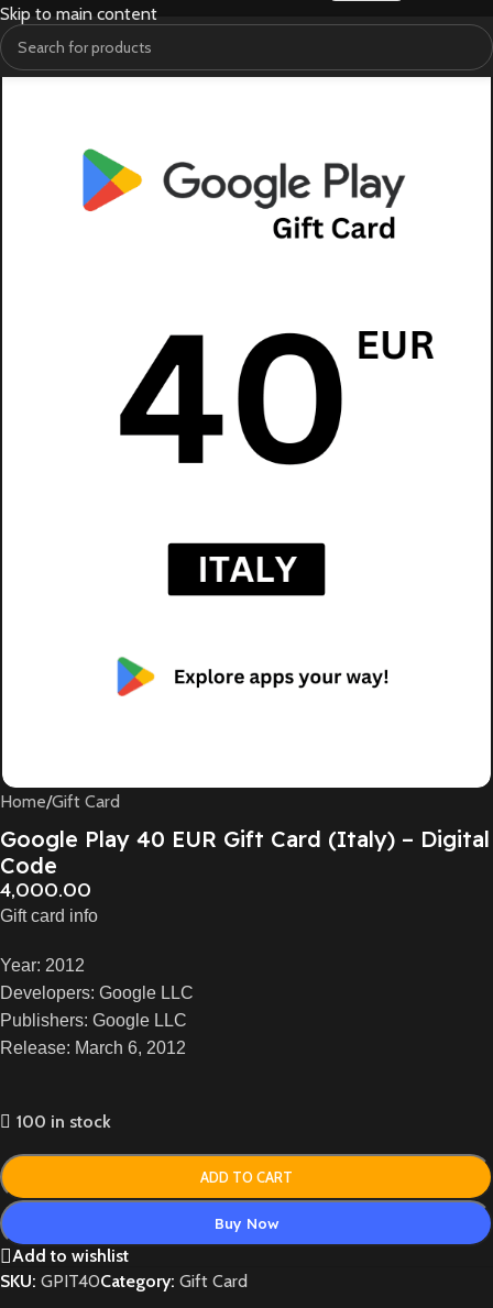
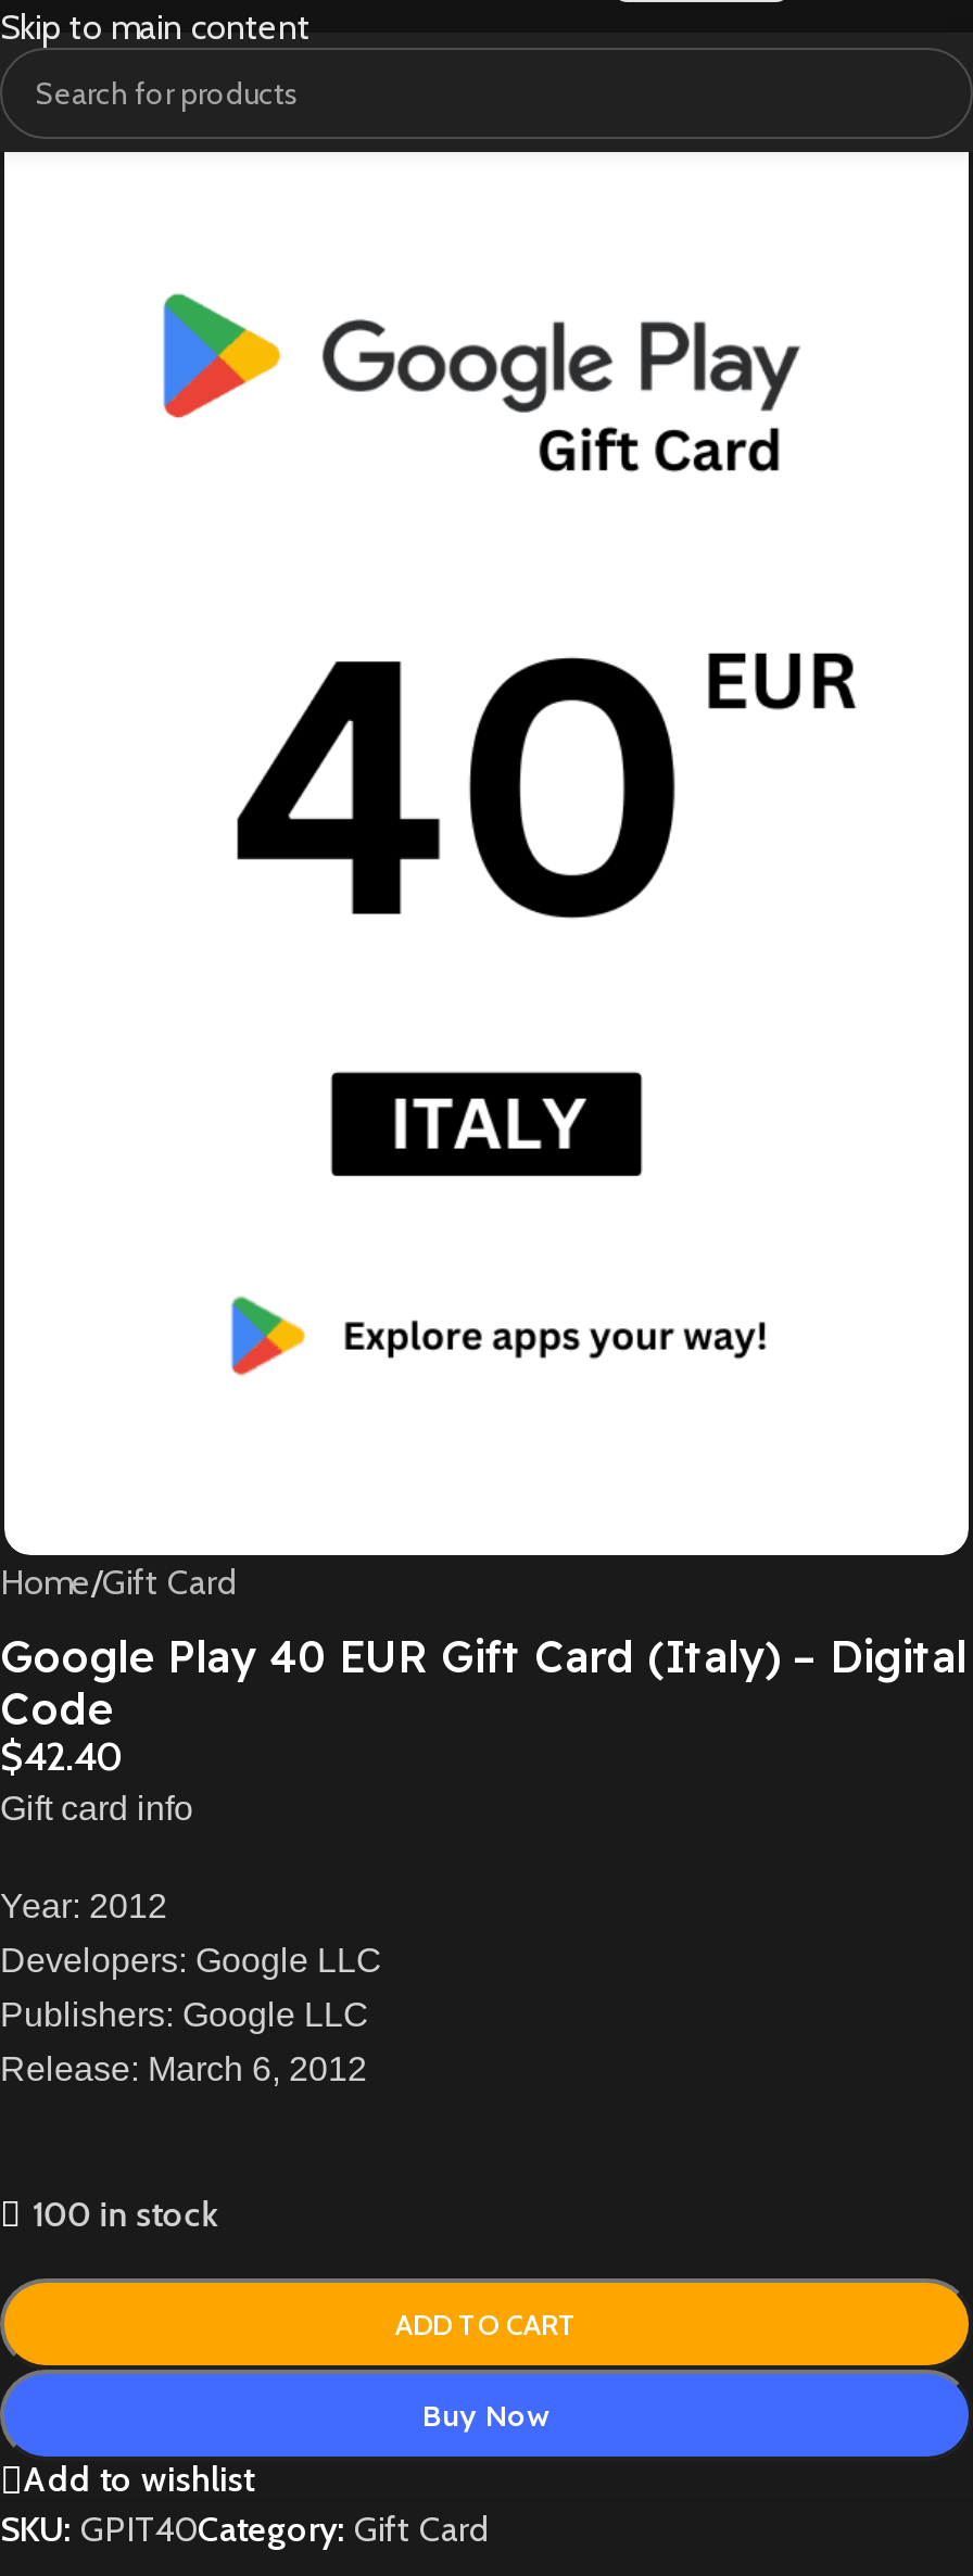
- 4,000.00
+ $42.40
